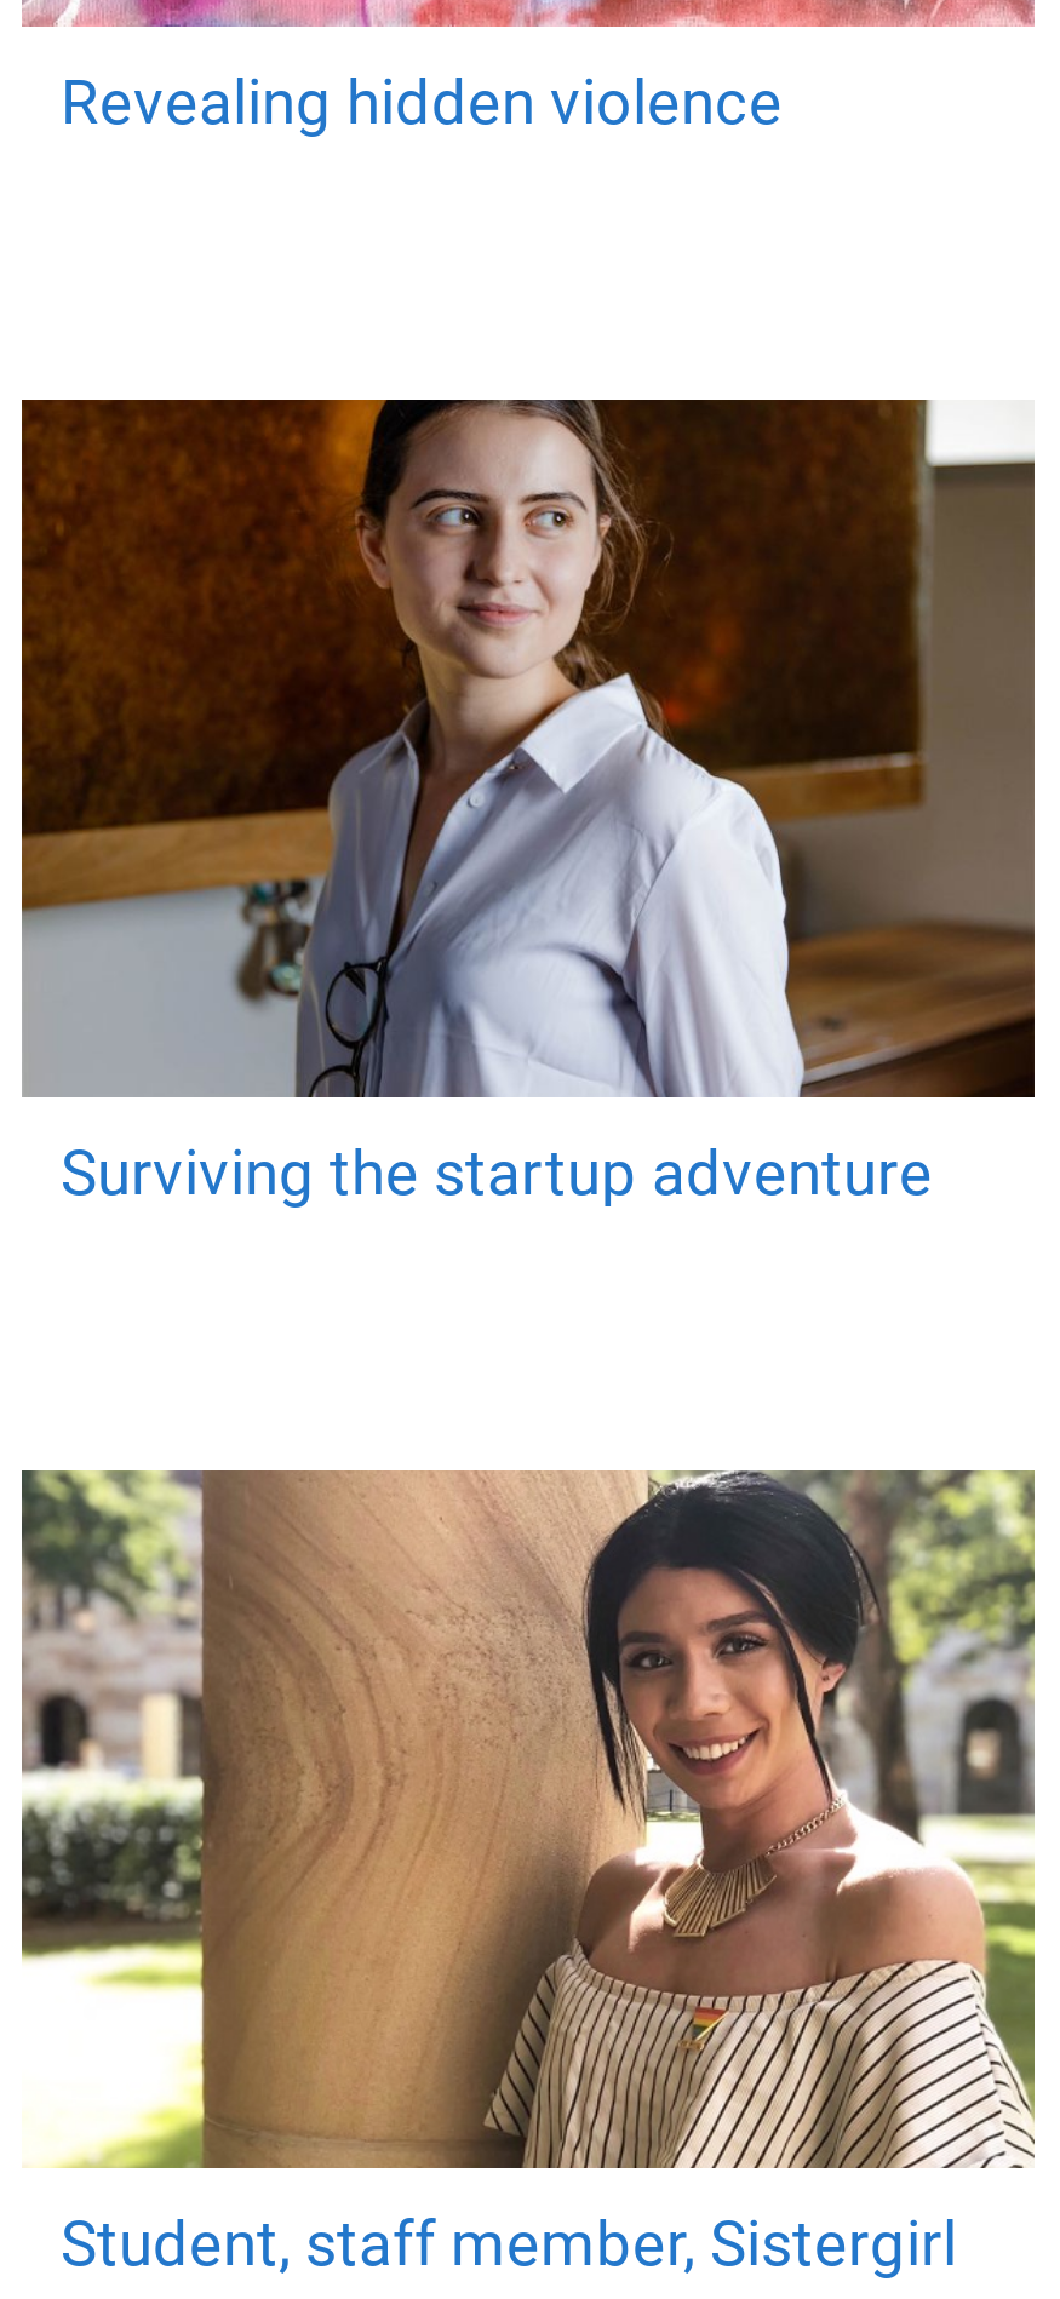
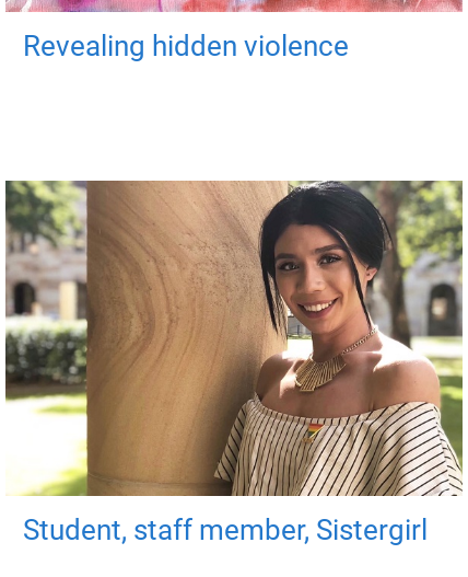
- [image]
- Surviving the startup adventure
